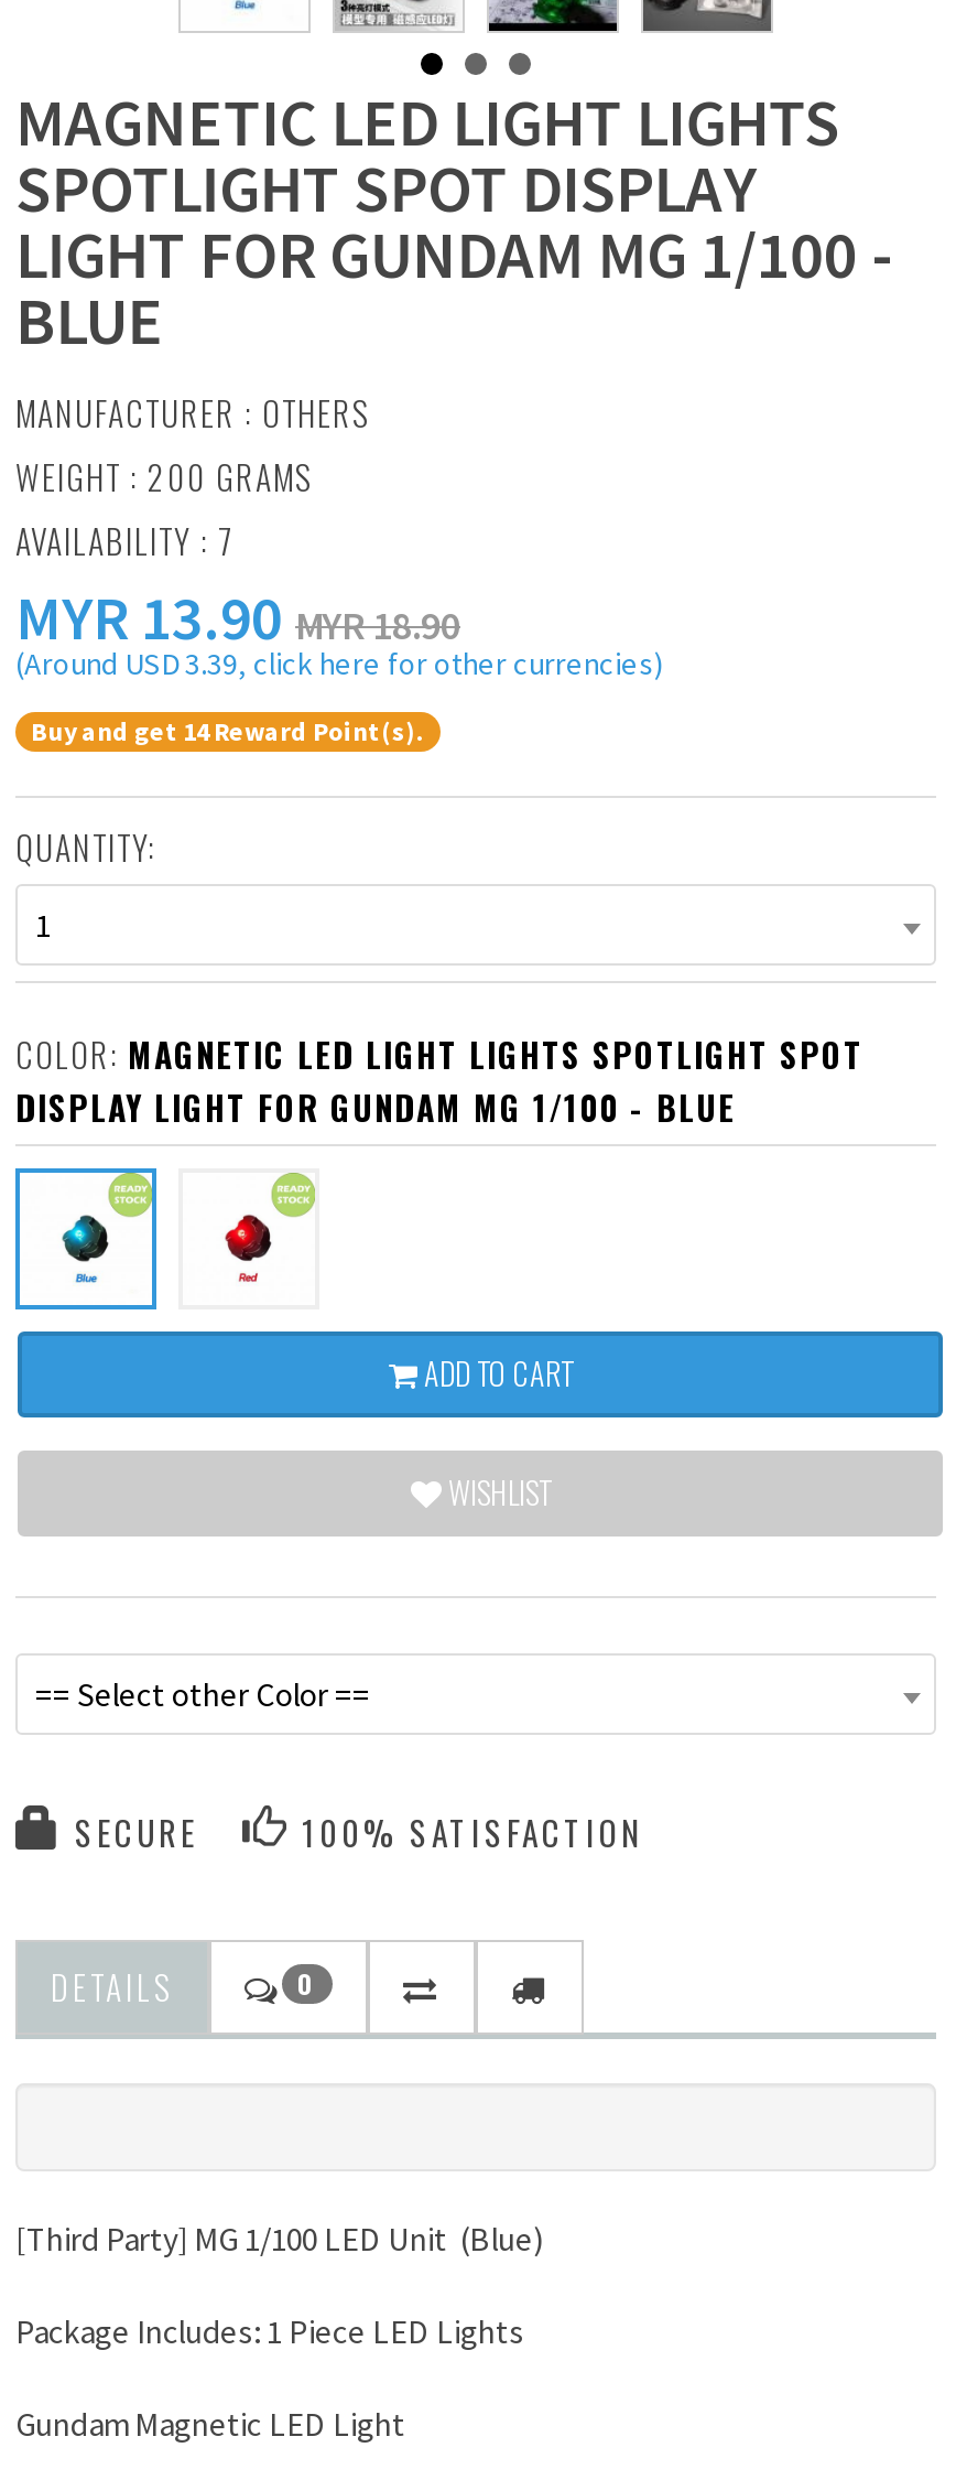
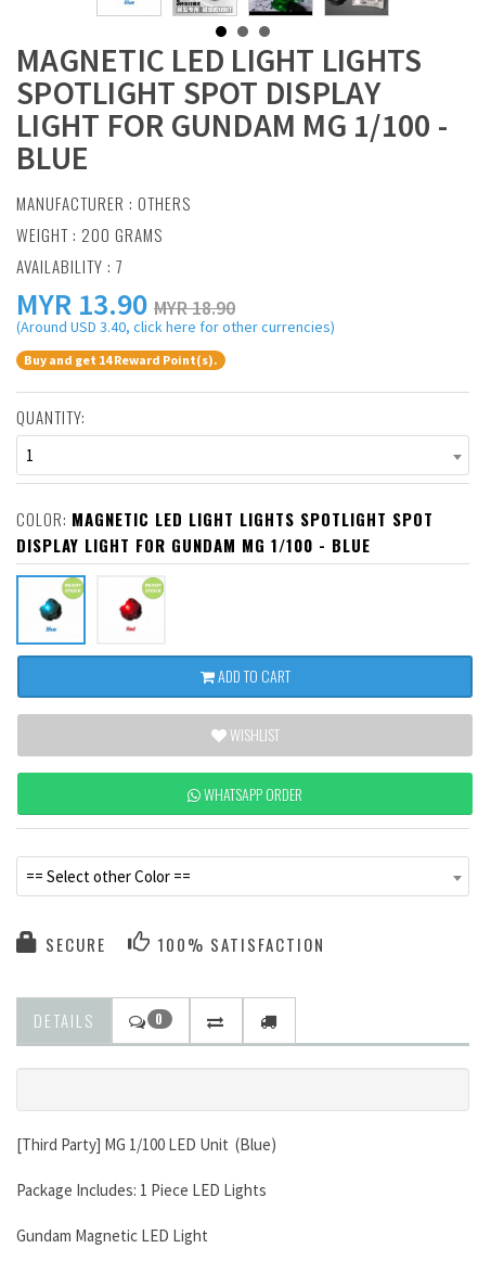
- (Around USD 3.39, click here for other currencies)
+ (Around USD 3.40, click here for other currencies)

+ WHATSAPP ORDER
